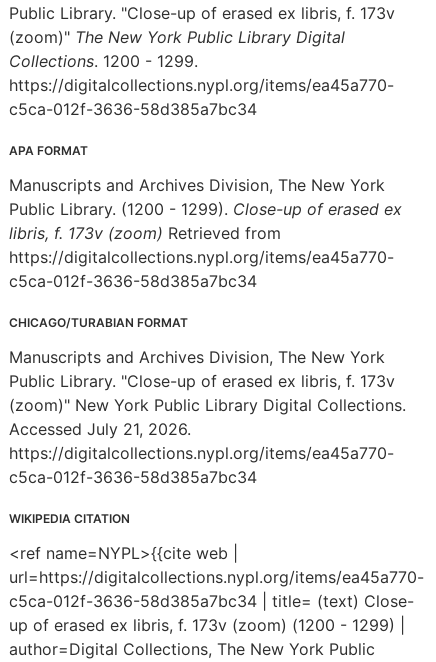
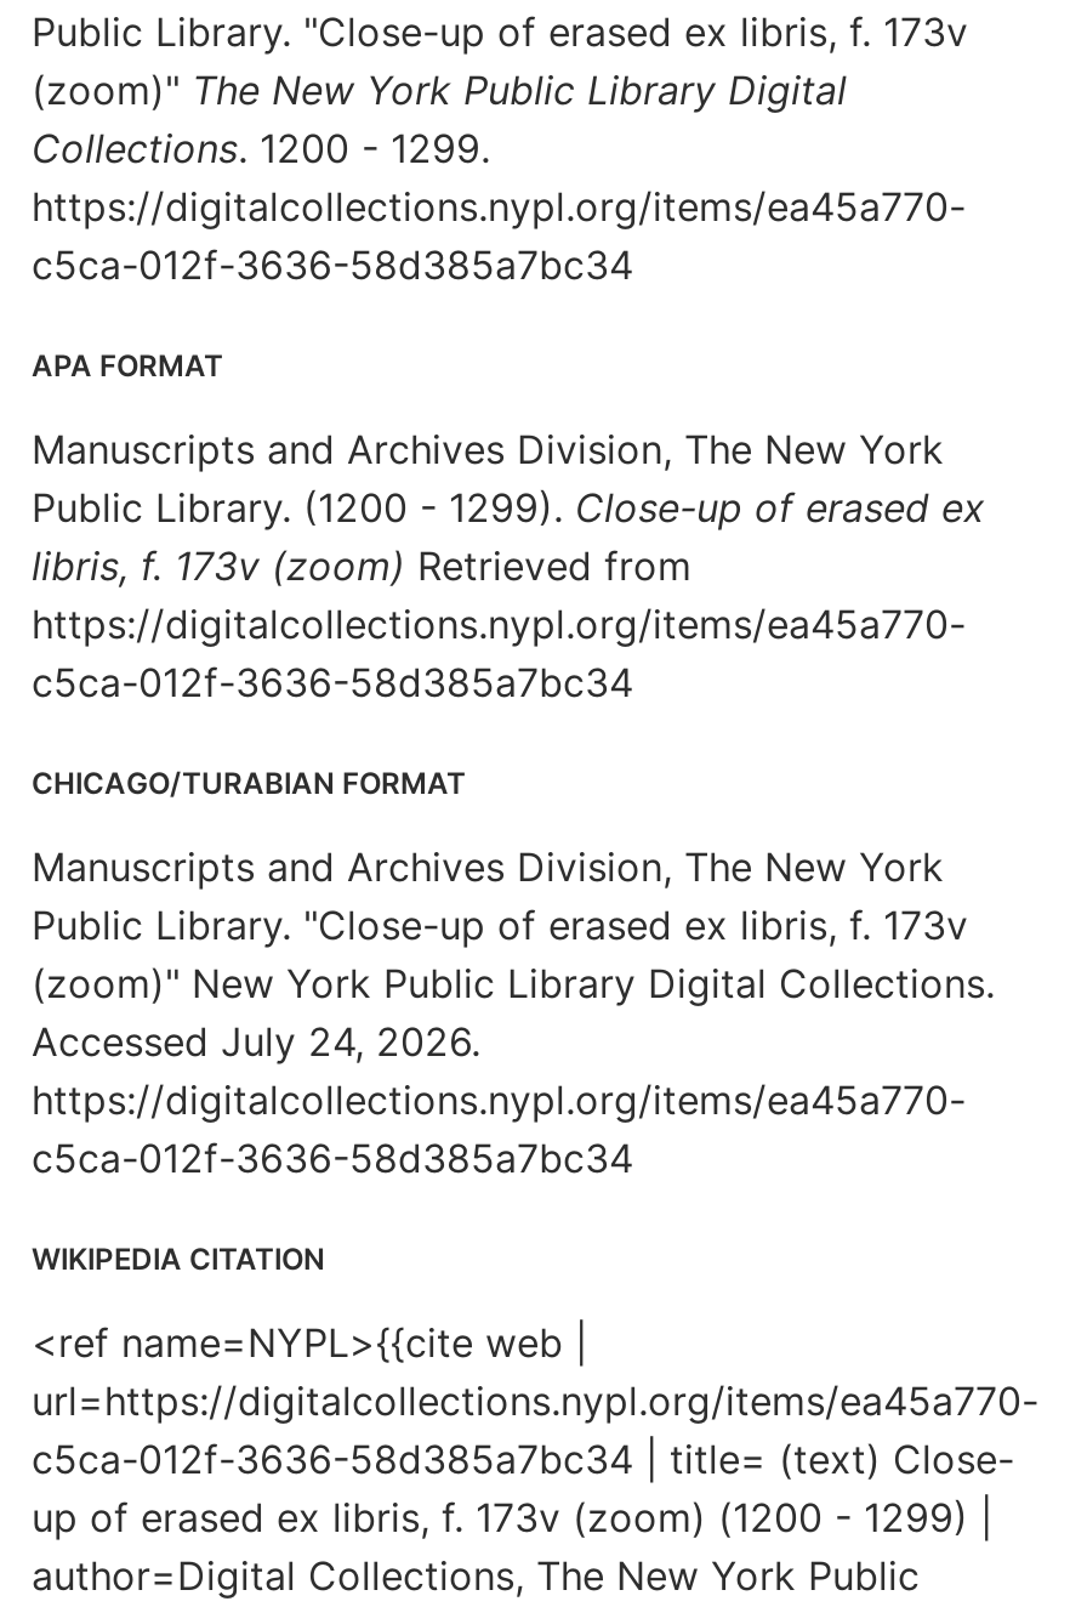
- Accessed July 21, 2026.
+ Accessed July 24, 2026.
